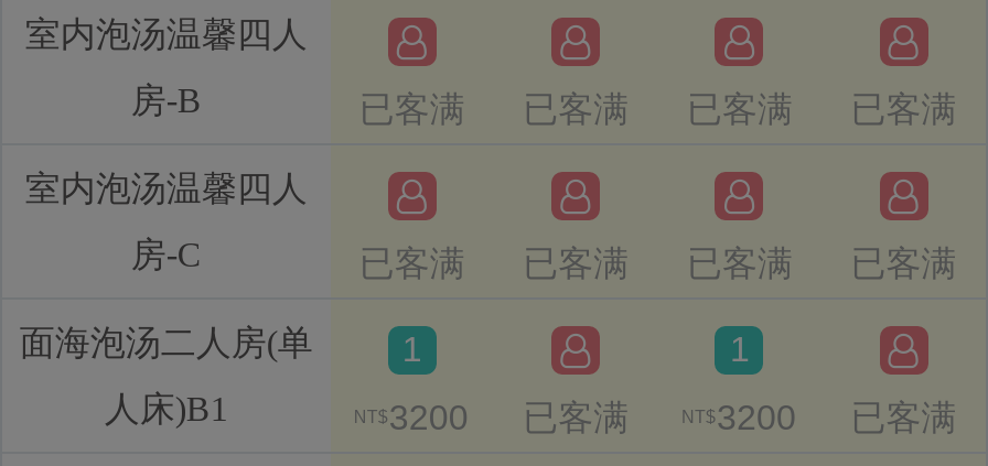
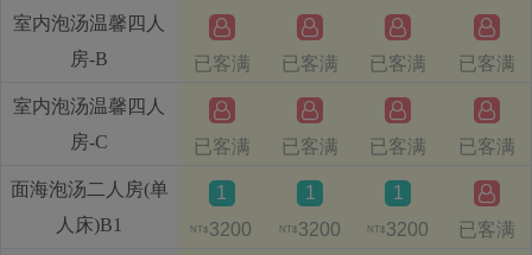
- 已客满
+ 1
+ NT$3200
